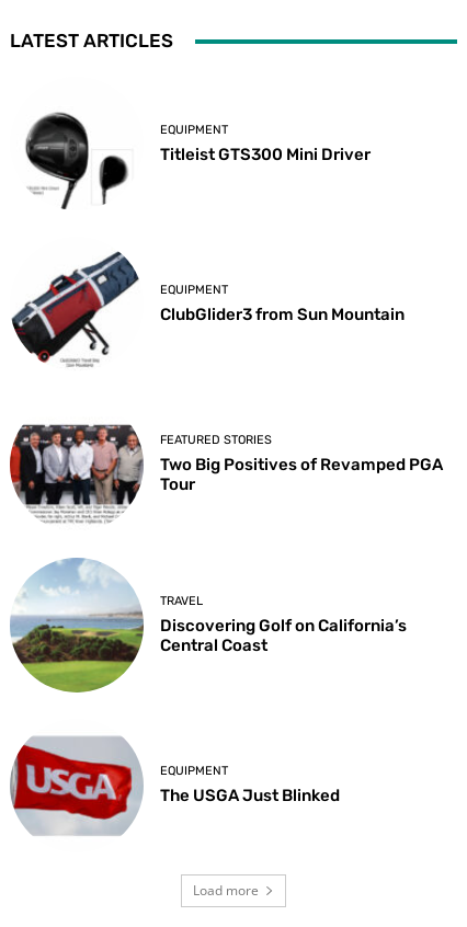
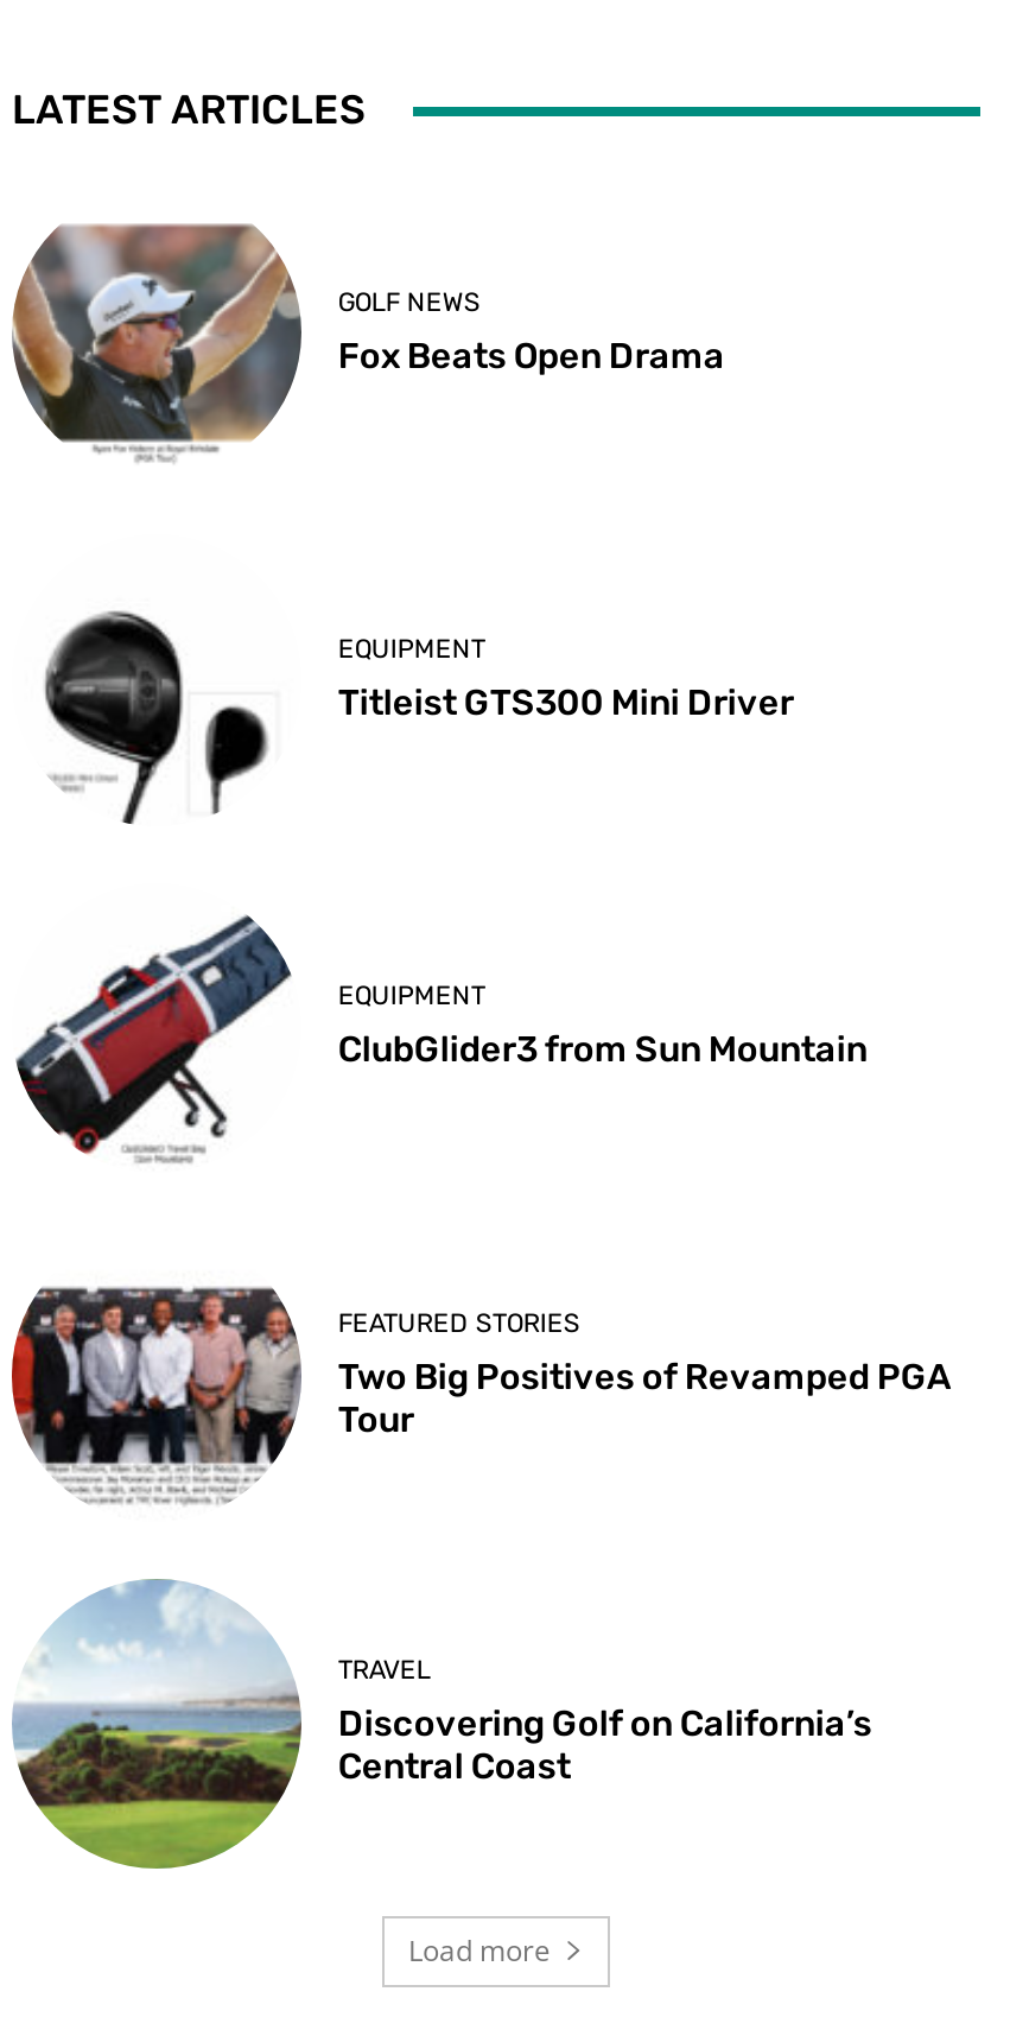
+ [image]
+ GOLF NEWS
+ Fox Beats Open Drama

moved down: [image] | EQUIPMENT | Titleist GTS300 Mini Driver | ... | Discovering Golf on California’s | Central Coast

- [image]
- EQUIPMENT
- The USGA Just Blinked
